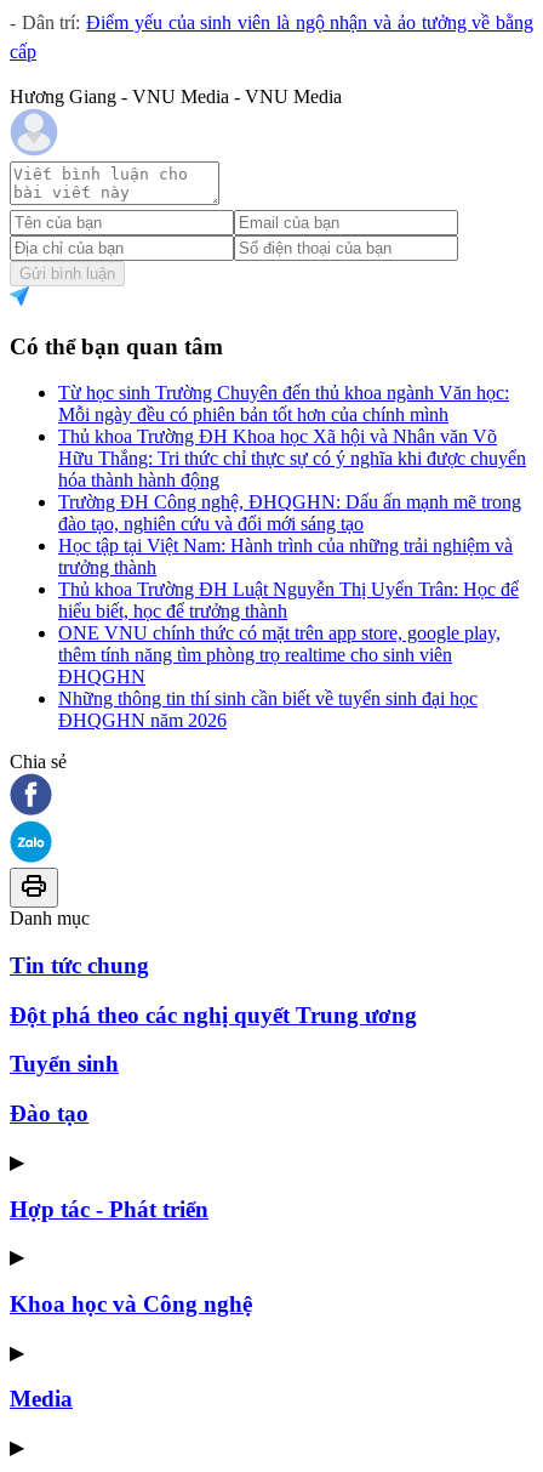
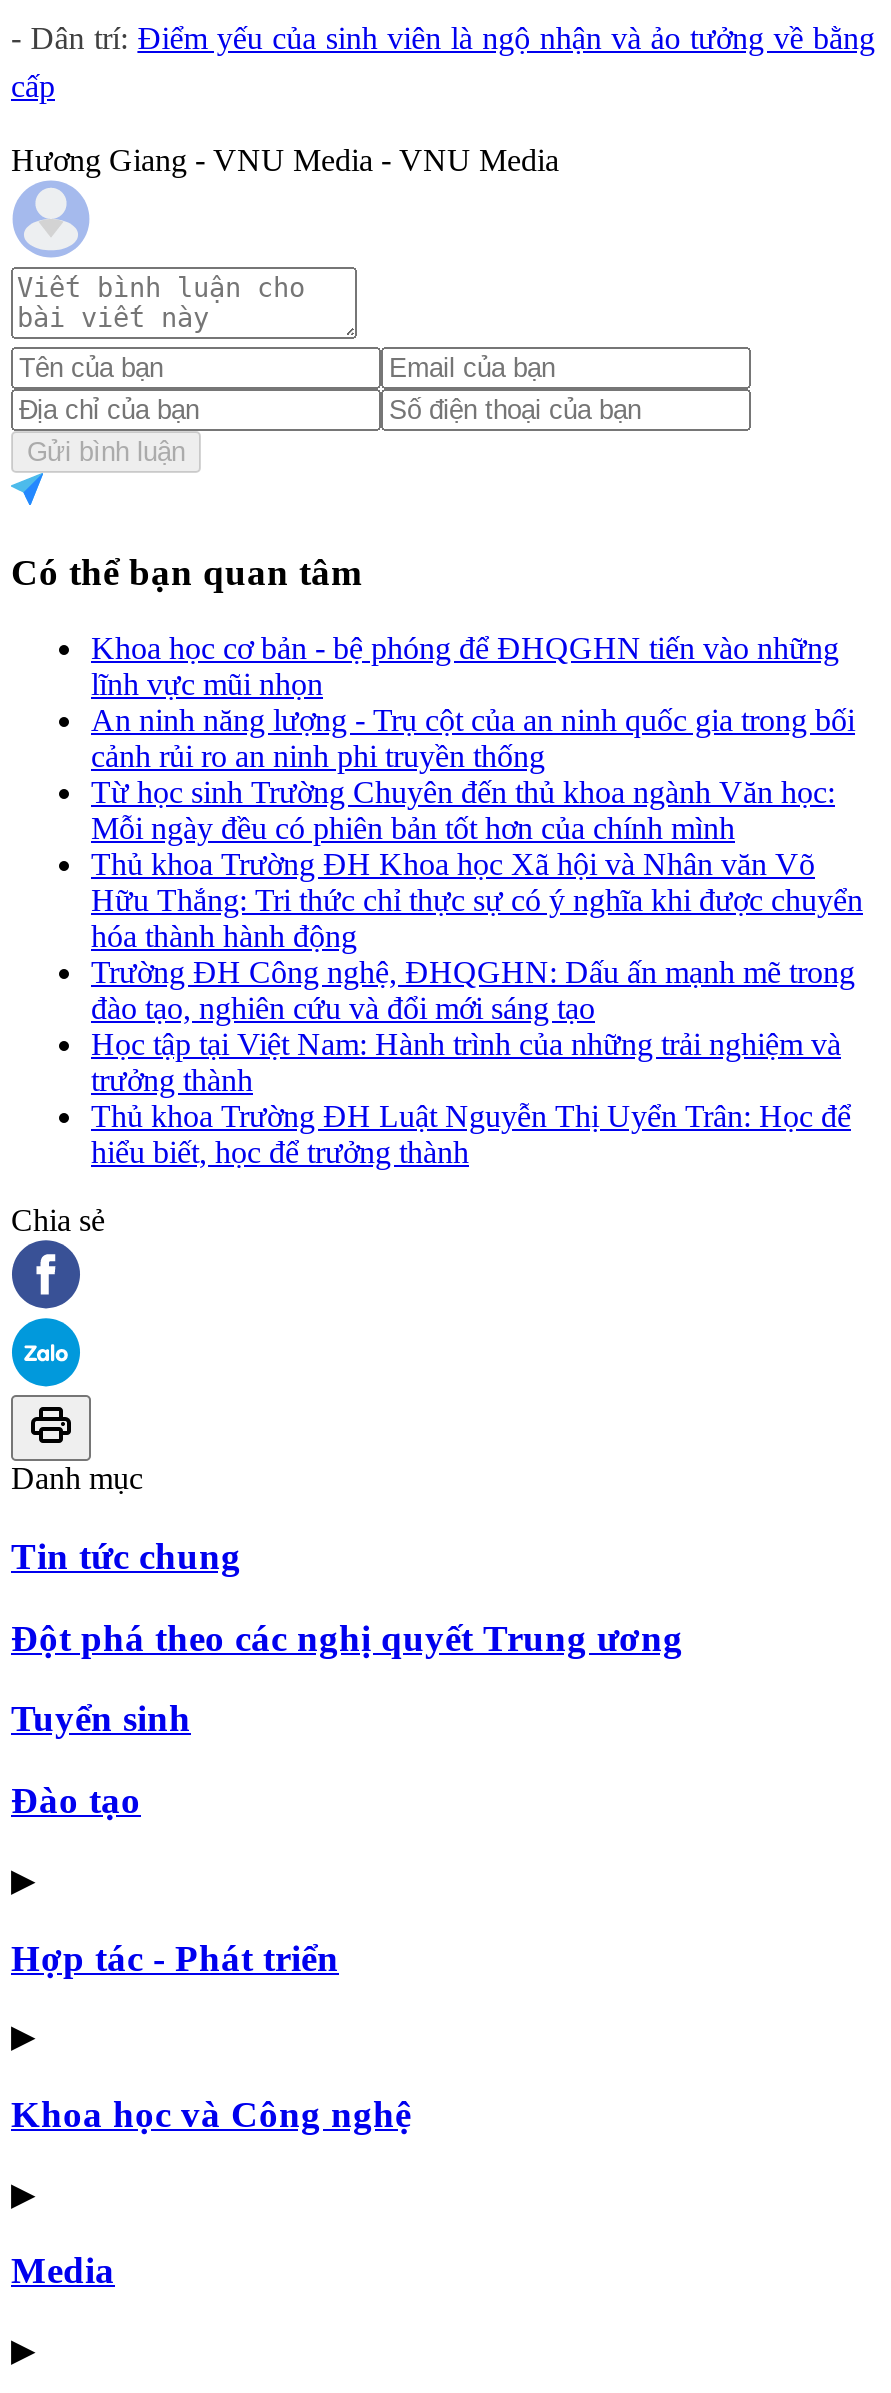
+ Khoa học cơ bản - bệ phóng để ĐHQGHN tiến vào những
+ lĩnh vực mũi nhọn
+ An ninh năng lượng - Trụ cột của an ninh quốc gia trong bối
+ cảnh rủi ro an ninh phi truyền thống

moved down: Từ học sinh Trường Chuyên đến thủ khoa ngành Văn học: | Mỗi ngày đều có phiên bản tốt hơn của chính mình | Thủ khoa Trường ĐH Khoa học Xã hội và Nhân văn Võ | ... | Thủ khoa Trường ĐH Luật Nguyễn Thị Uyển Trân: Học để | hiểu biết, học để trưởng thành

- ONE VNU chính thức có mặt trên app store, google play,
- thêm tính năng tìm phòng trọ realtime cho sinh viên
- ĐHQGHN
- Những thông tin thí sinh cần biết về tuyển sinh đại học
- ĐHQGHN năm 2026
